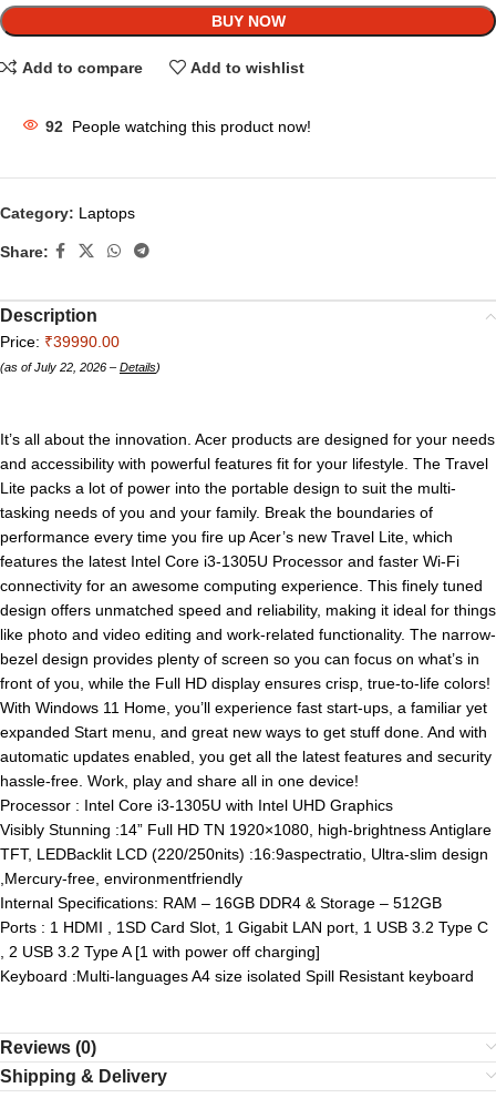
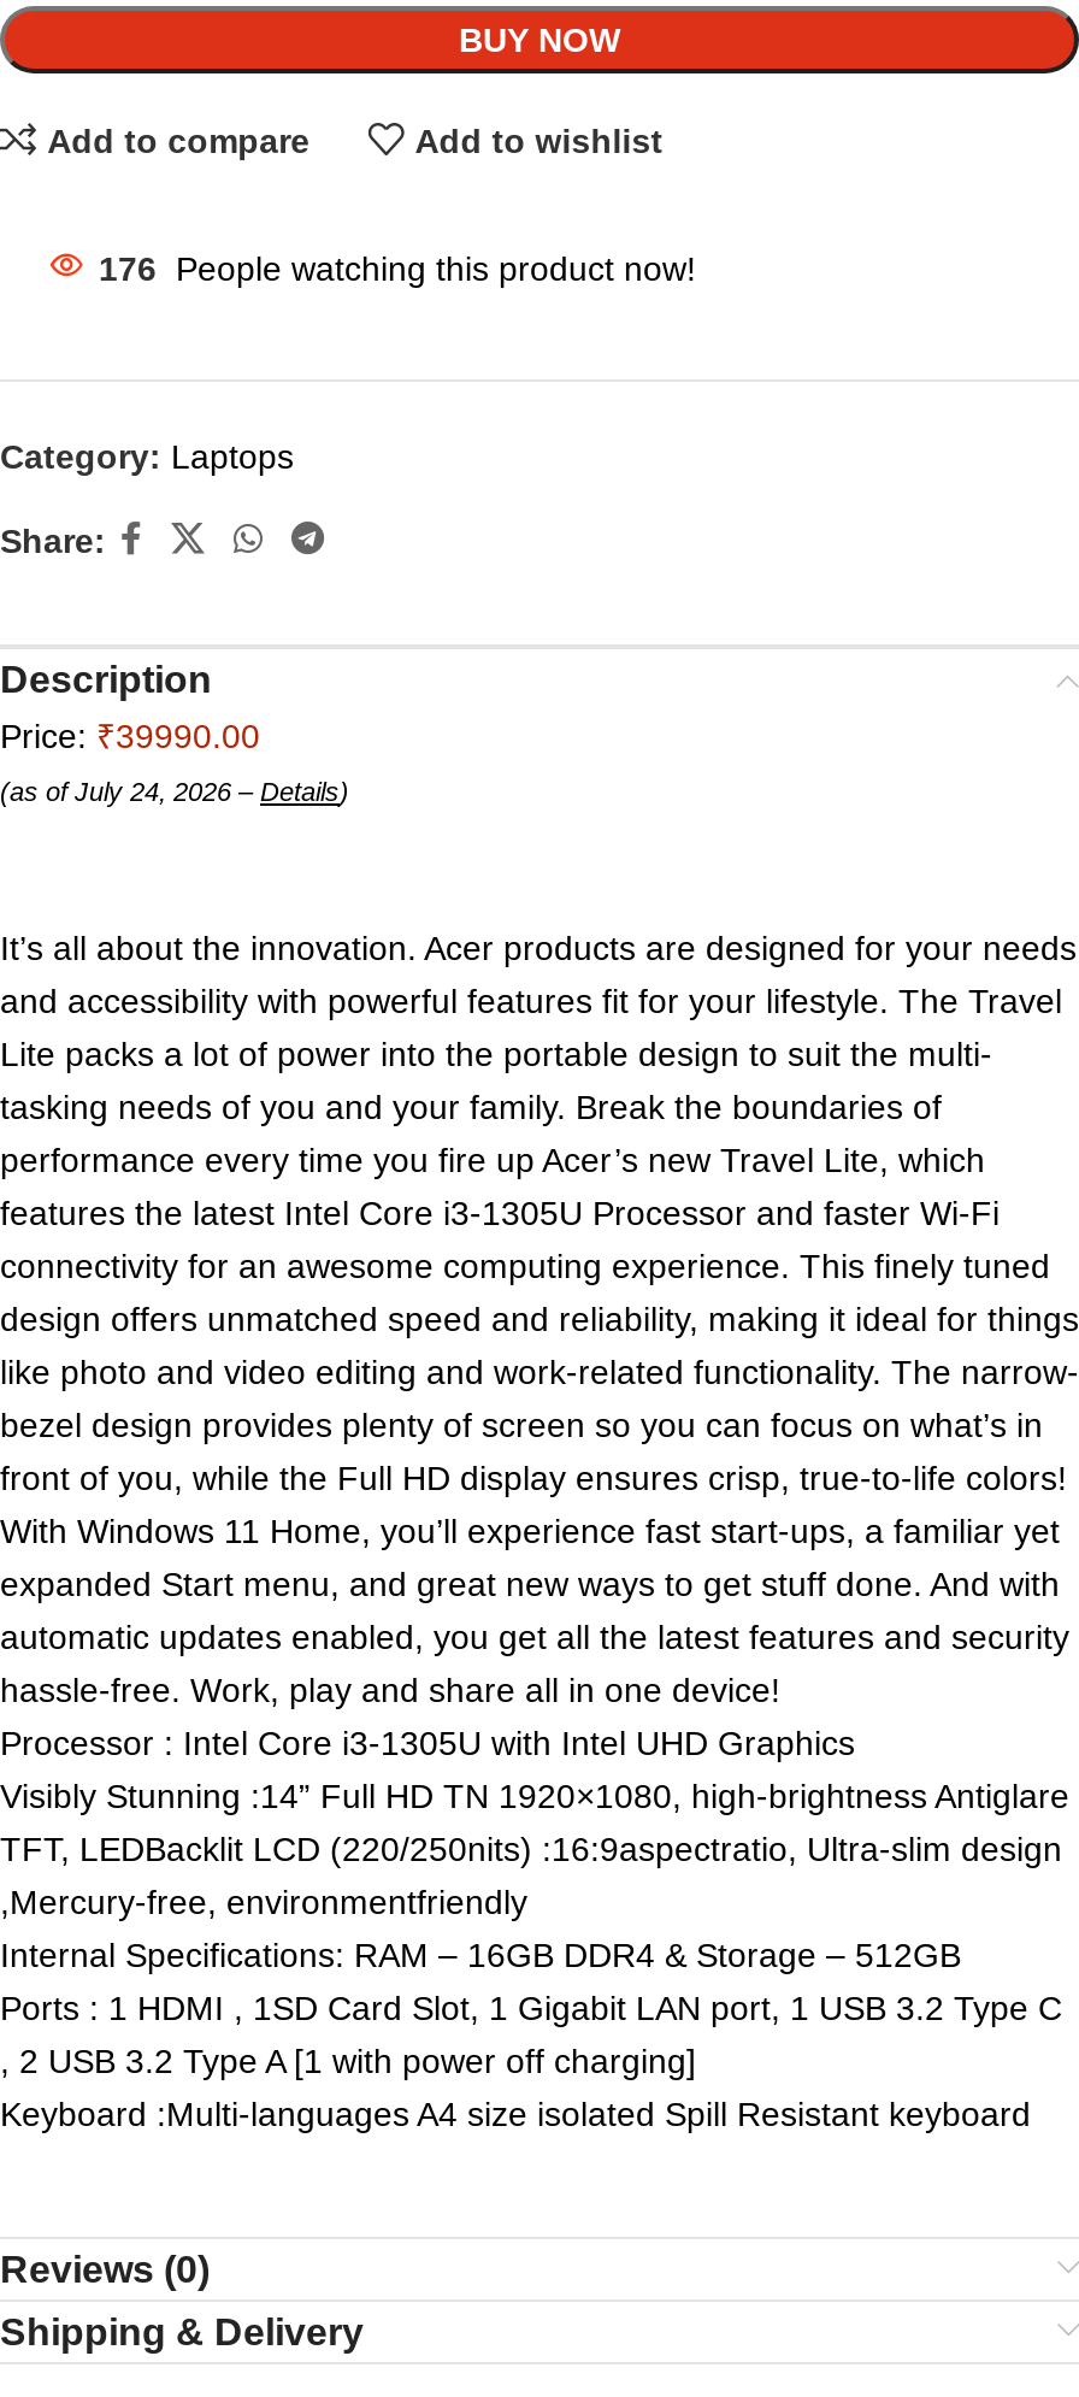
- 92 People watching this product now!
+ 176 People watching this product now!

- (as of July 22, 2026 – Details)
+ (as of July 24, 2026 – Details)
